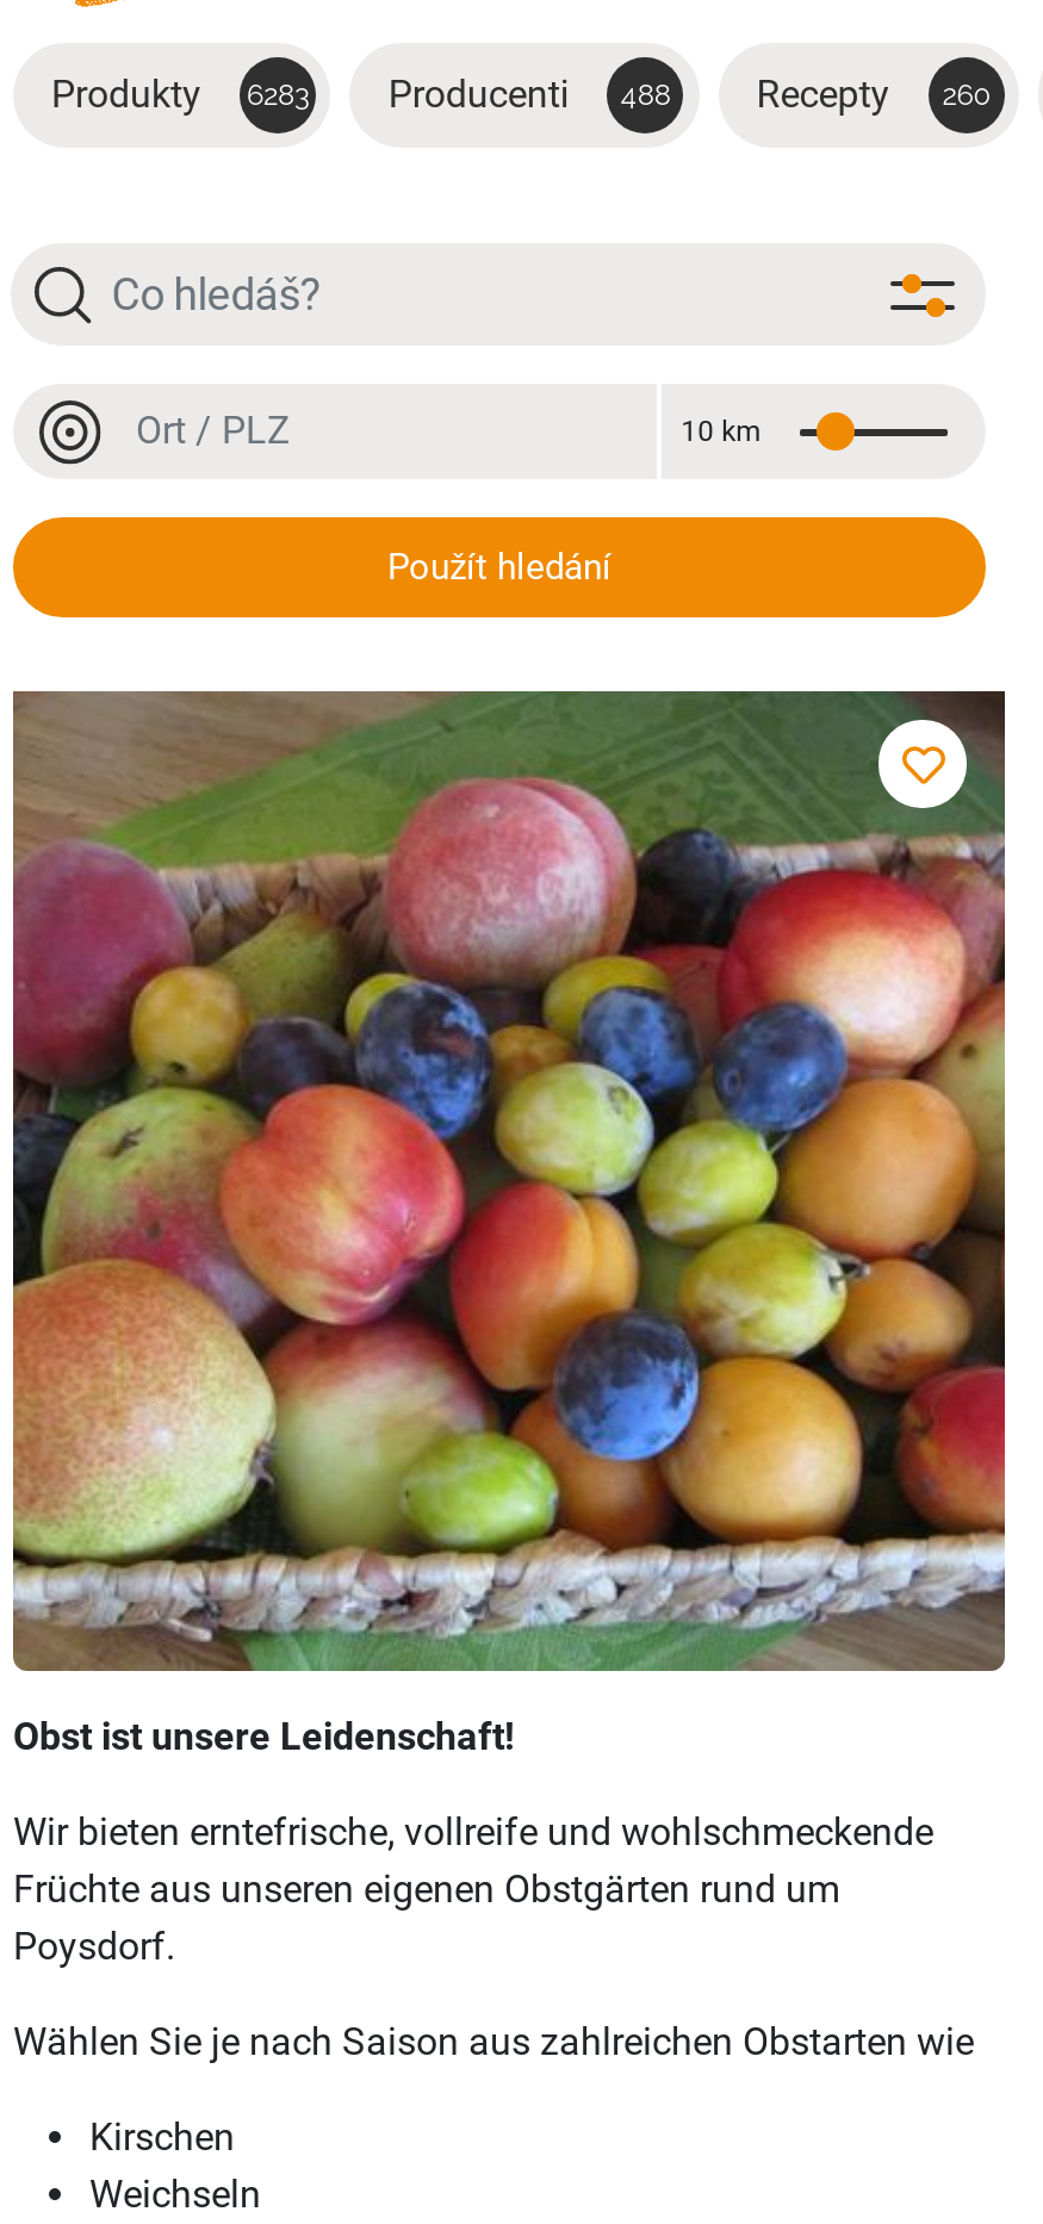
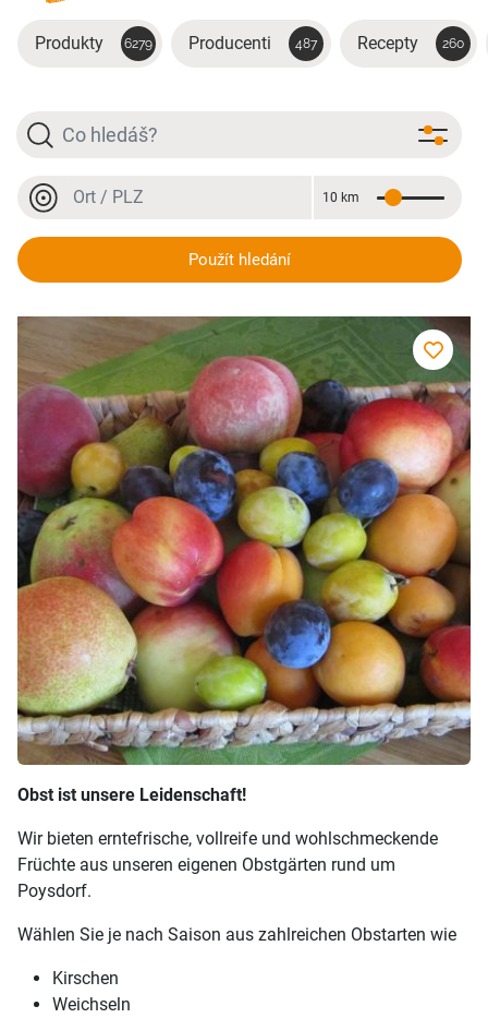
- Produkty 6283
+ Produkty 6279

- Producenti 488
+ Producenti 487
